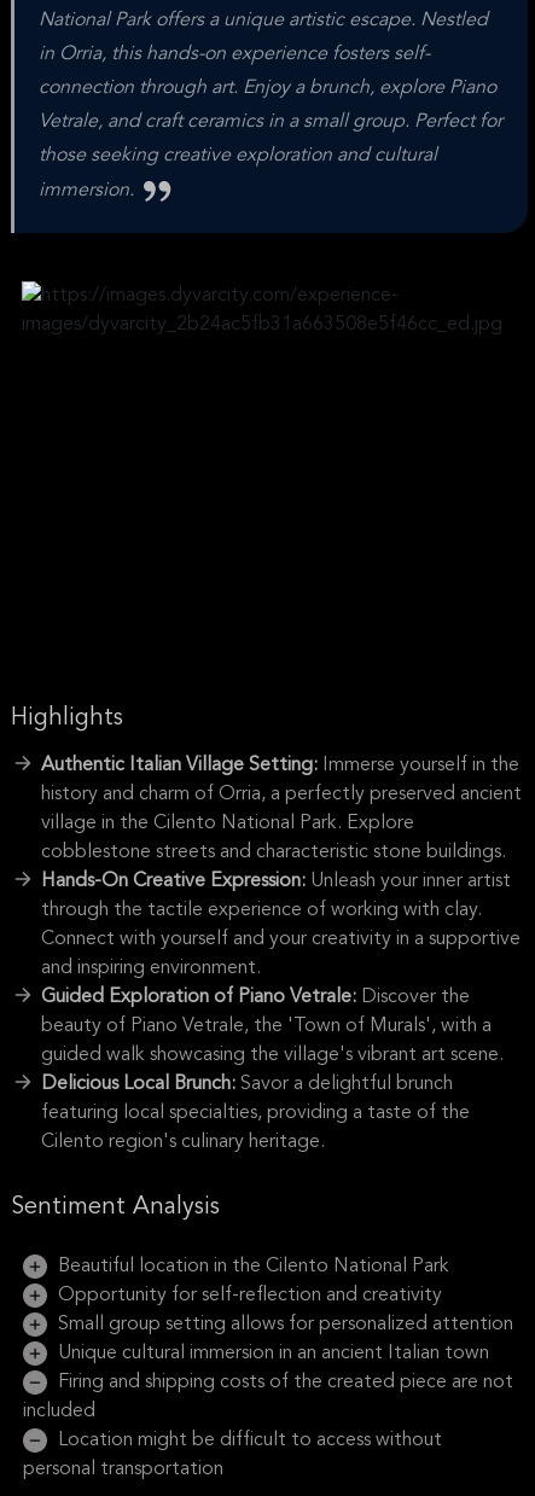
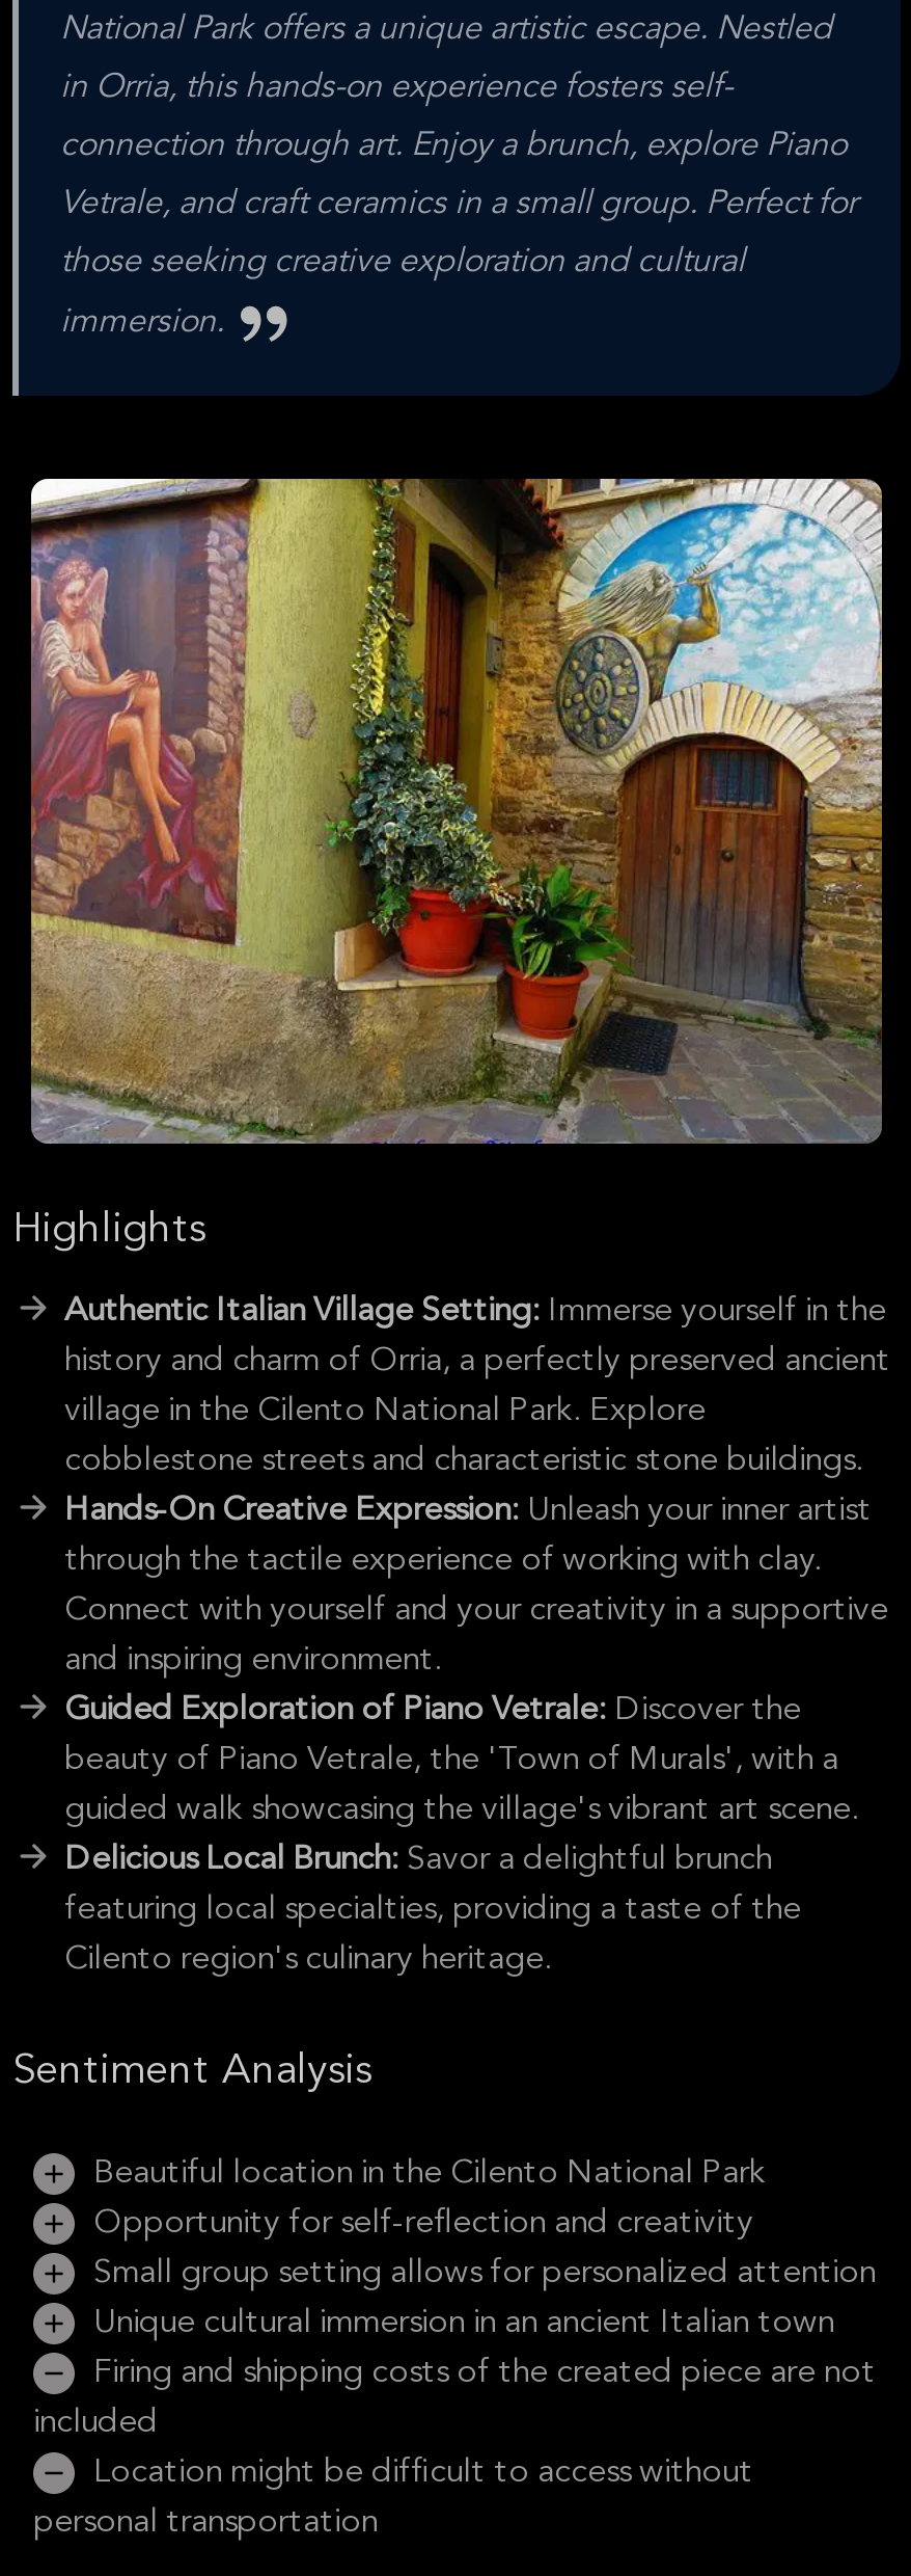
+ [image]
